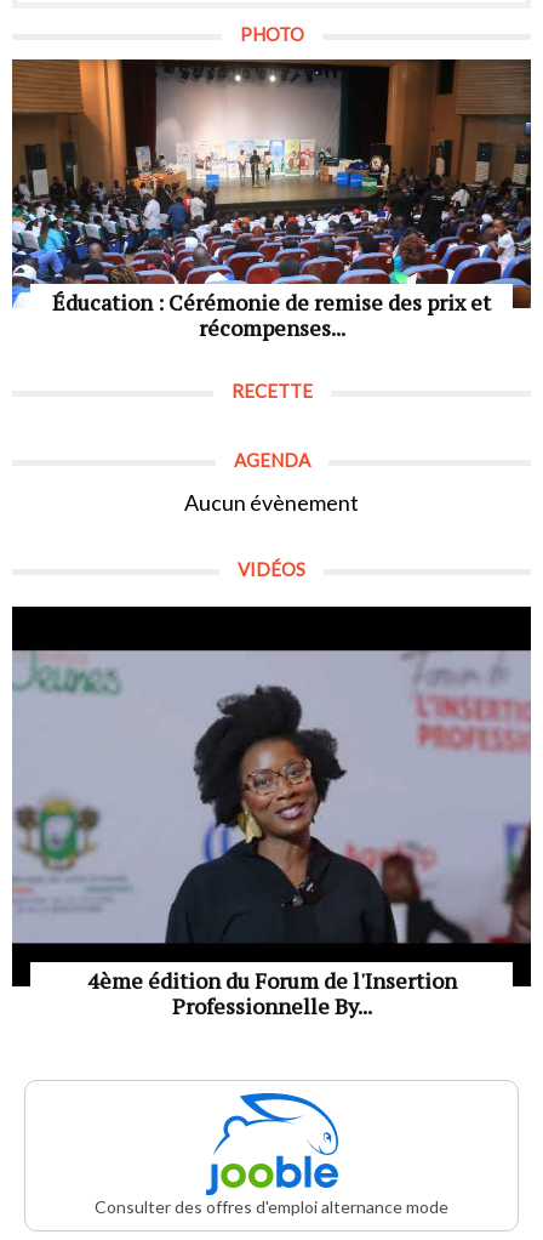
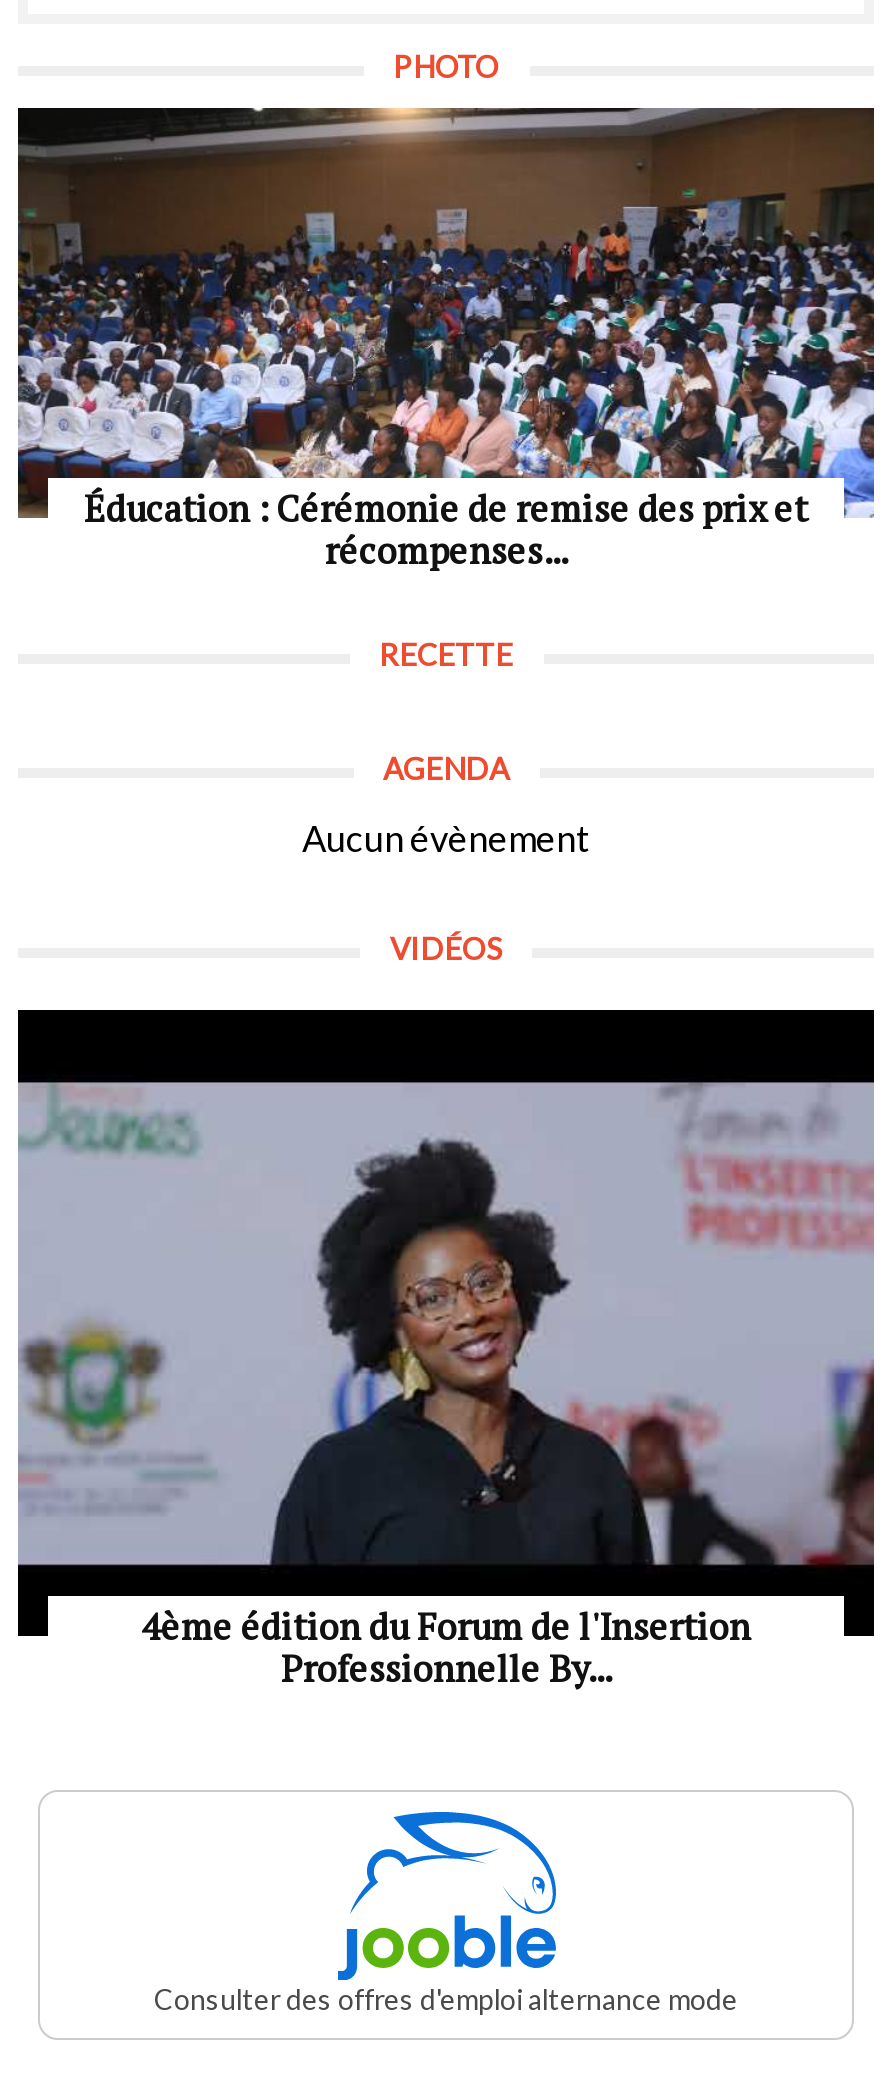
- [image]
+ [image]
